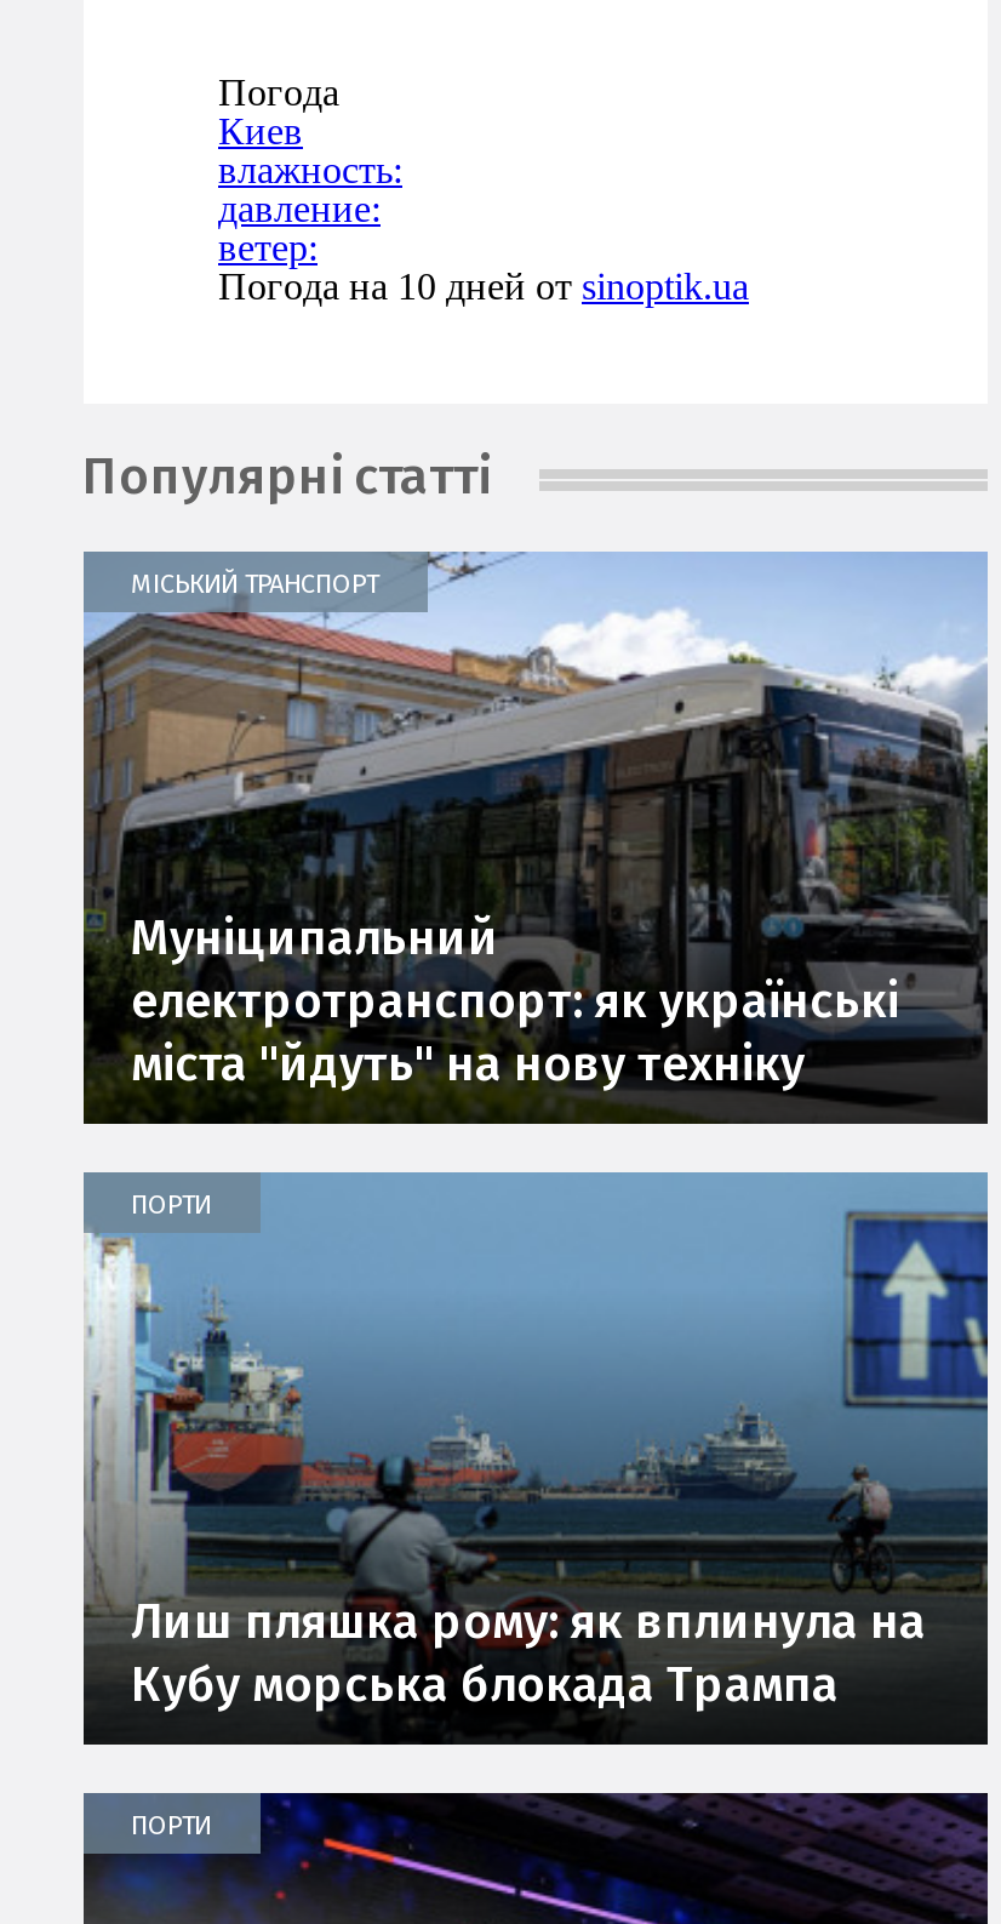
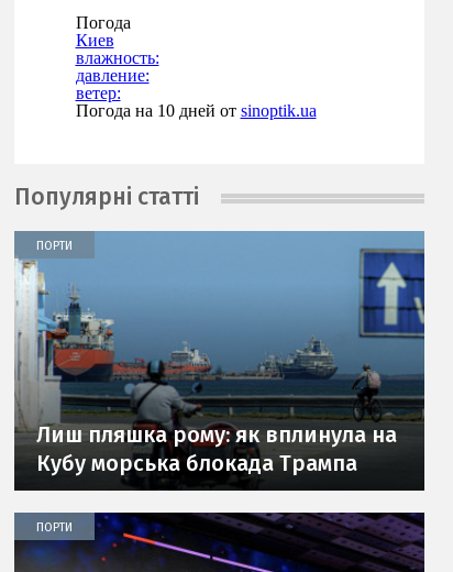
- [image]
- МІСЬКИЙ ТРАНСПОРТ

- Муніципальний
- електротранспорт: як українські
- міста "йдуть" на нову техніку
